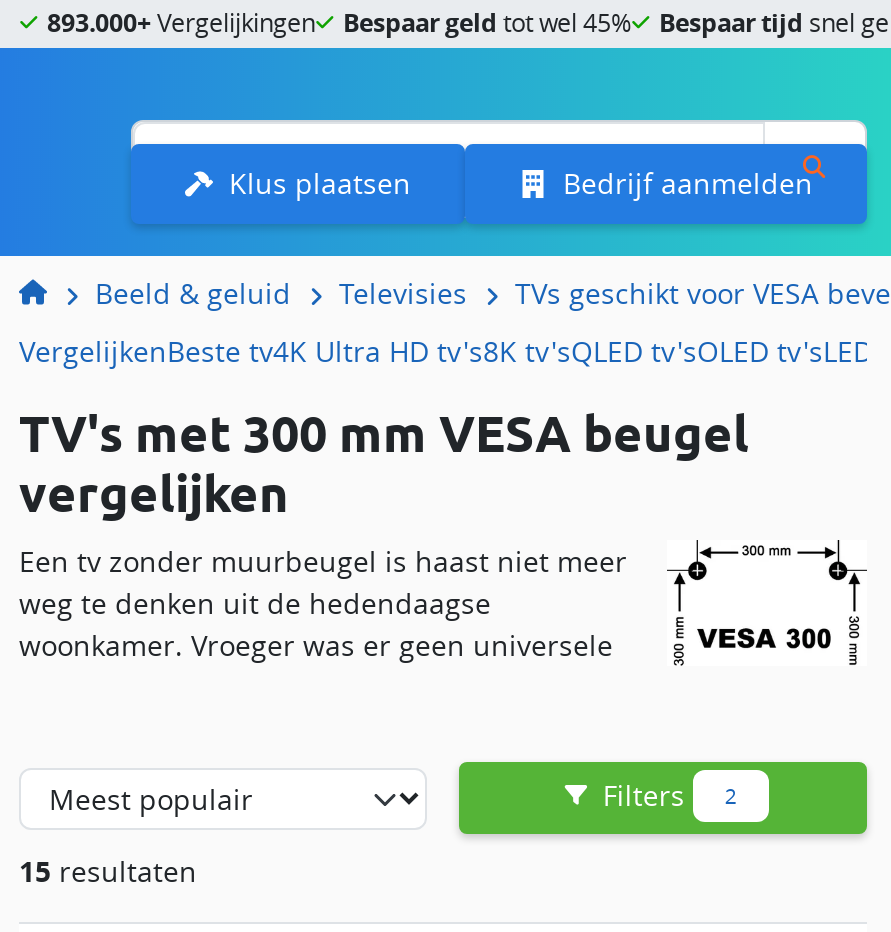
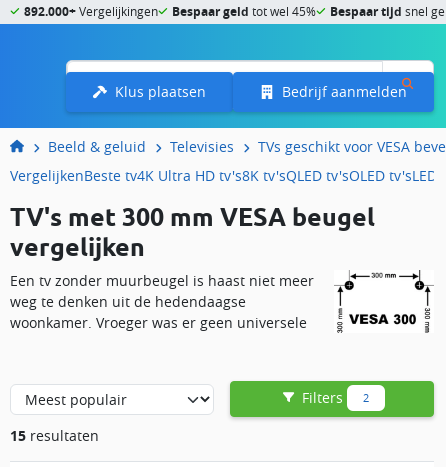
- 893.000+ Vergelijkingen
+ 892.000+ Vergelijkingen
